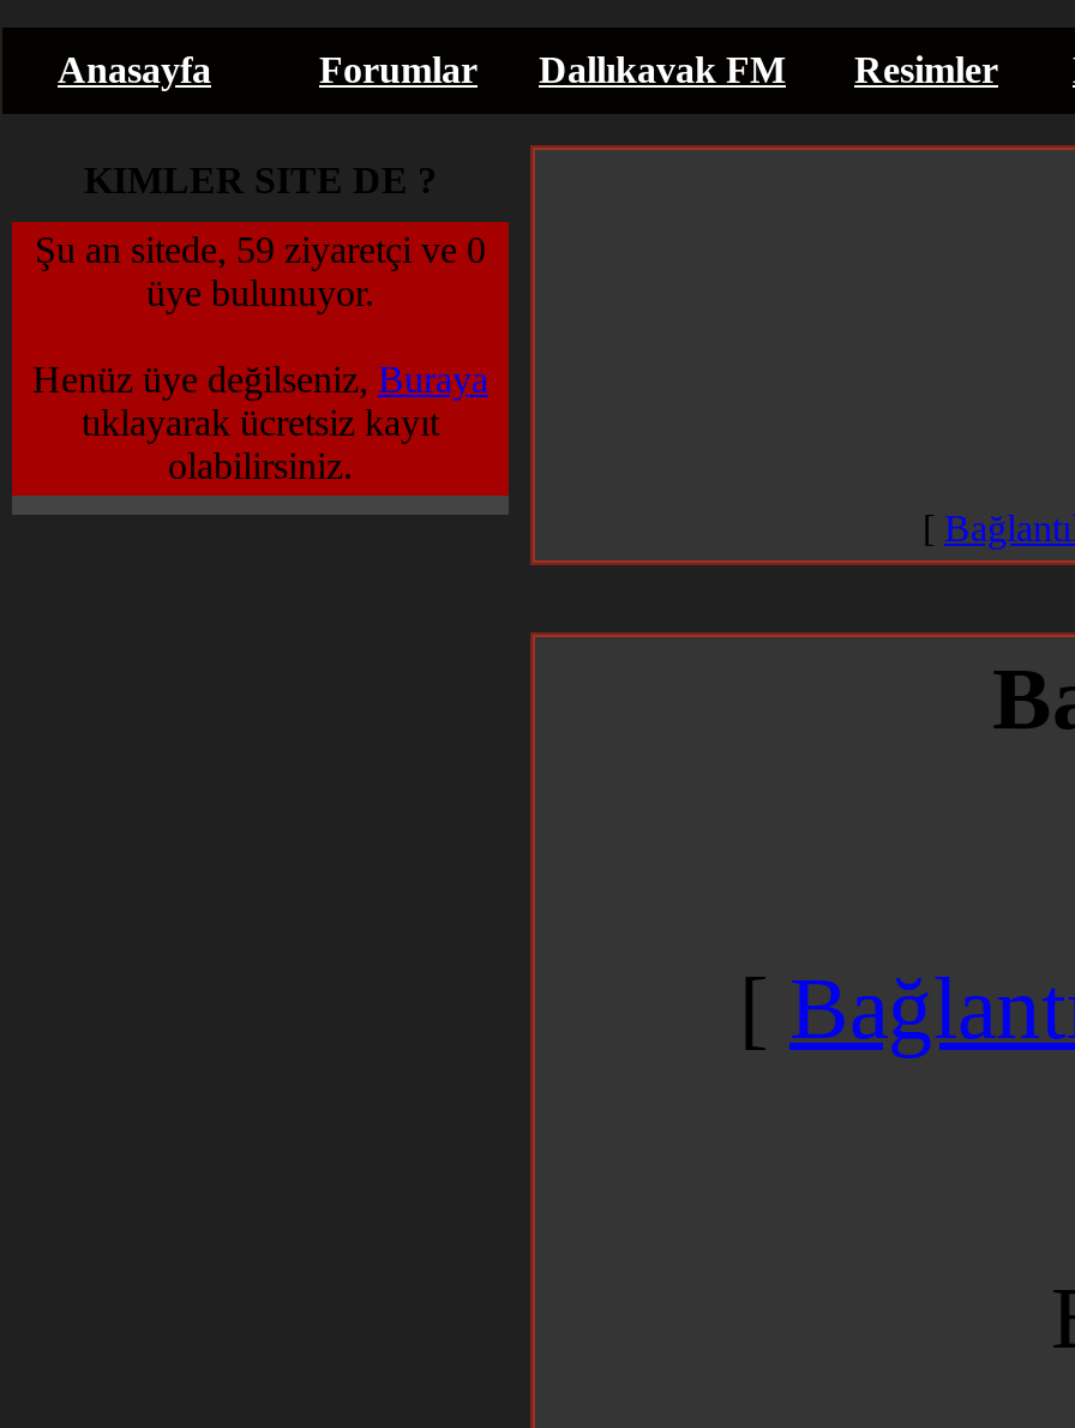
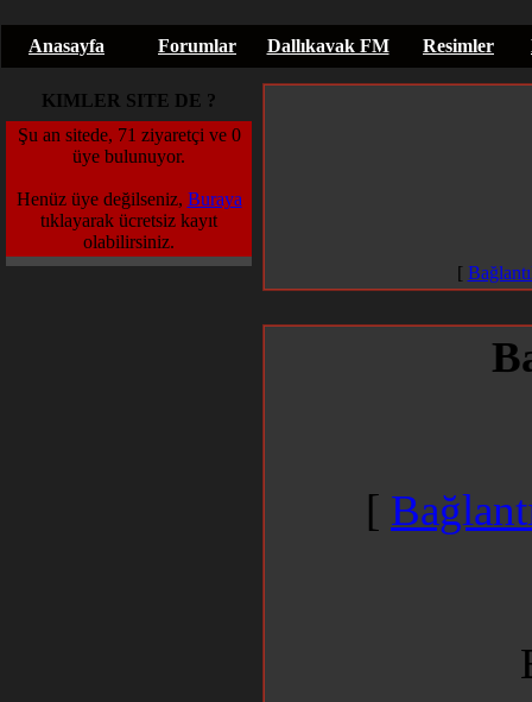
- Şu an sitede, 59 ziyaretçi ve 0
+ Şu an sitede, 71 ziyaretçi ve 0
